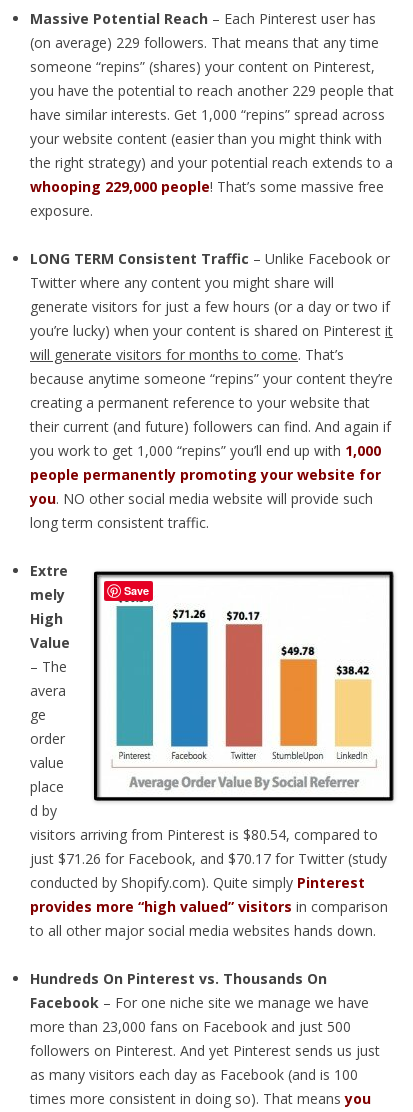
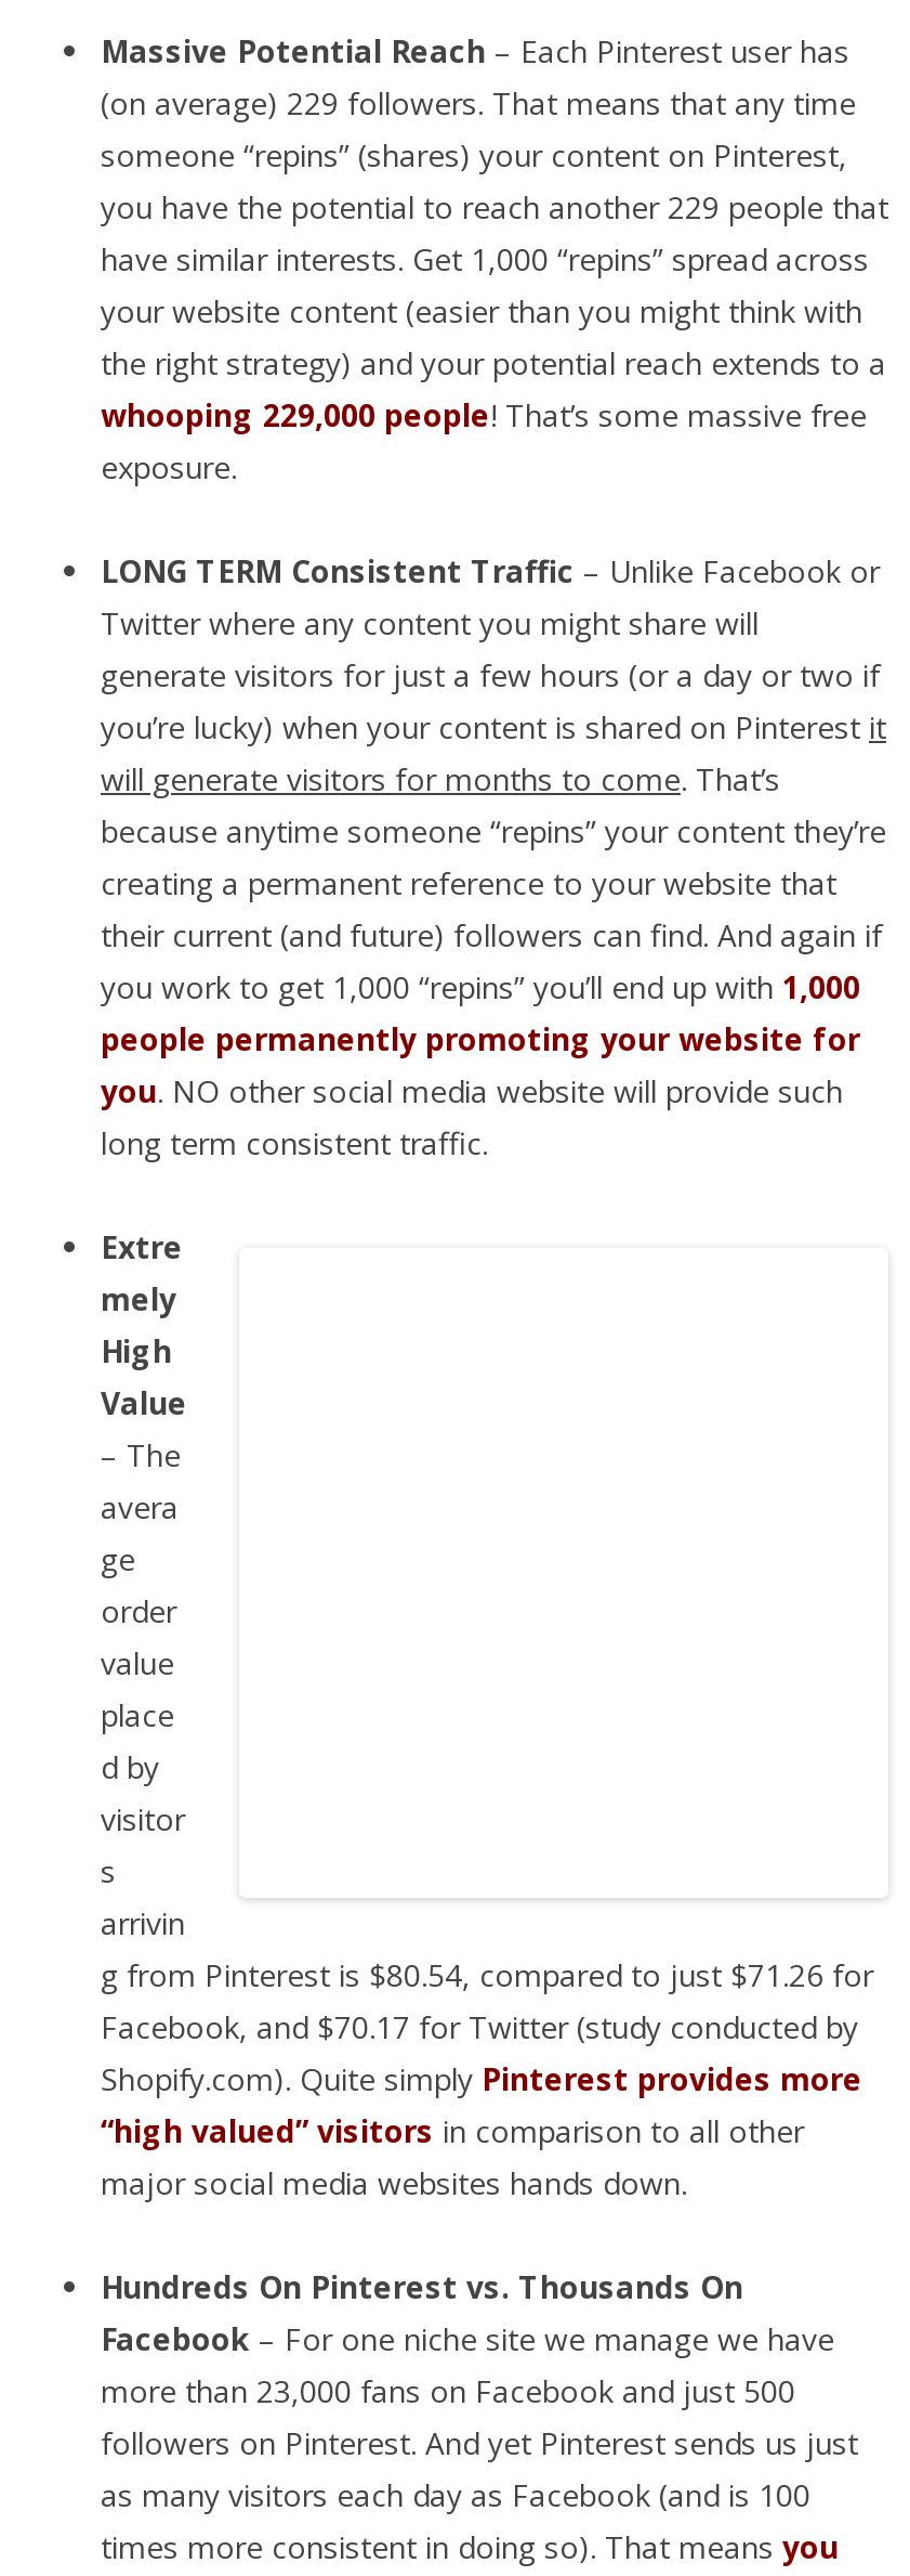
- [image]
- Save
